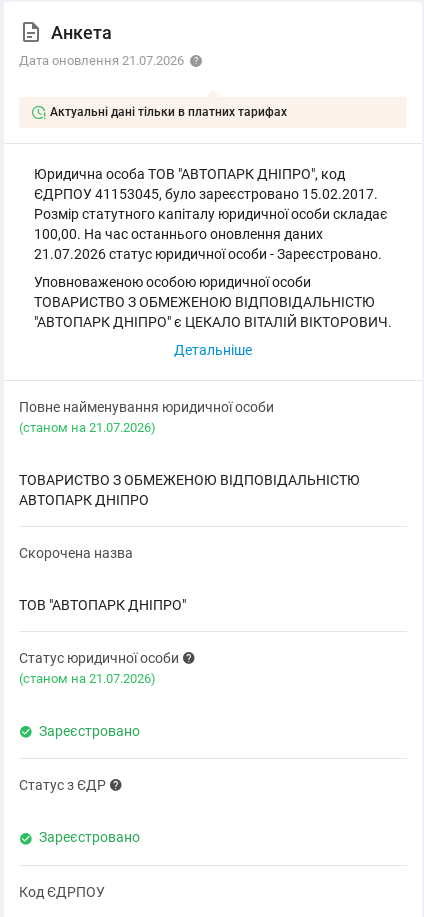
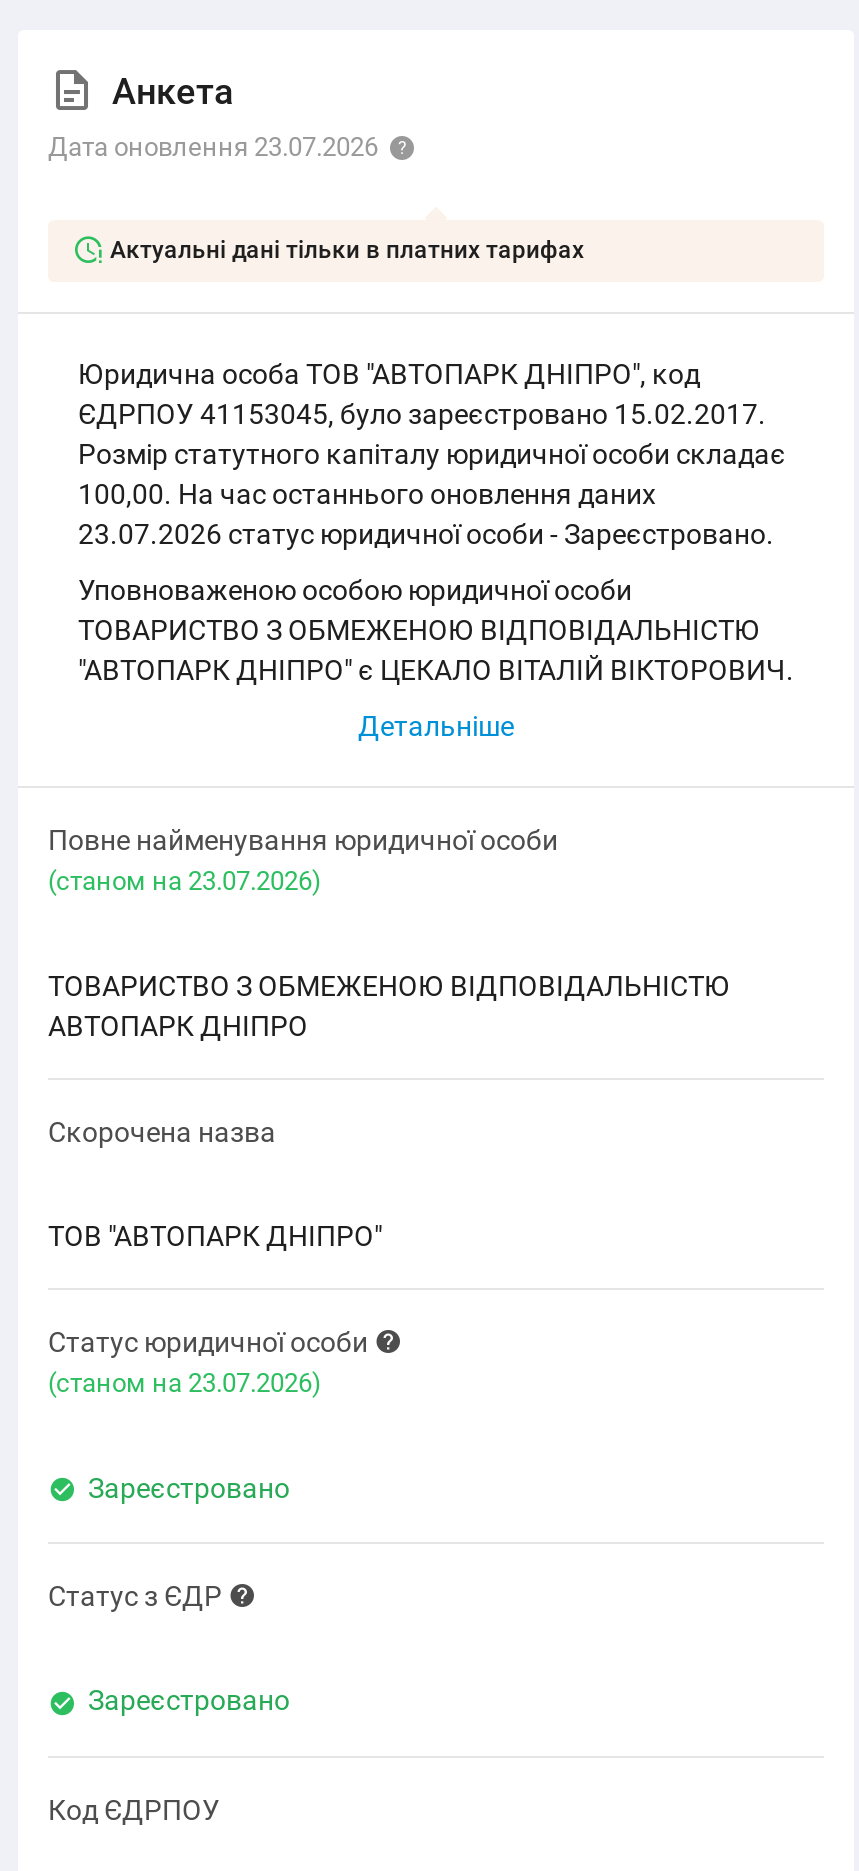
- Дата оновлення 21.07.2026
+ Дата оновлення 23.07.2026

- 21.07.2026 статус юридичної особи - Зареєстровано.
+ 23.07.2026 статус юридичної особи - Зареєстровано.

- (cтаном на 21.07.2026)
+ (cтаном на 23.07.2026)

- (cтаном на 21.07.2026)
+ (cтаном на 23.07.2026)
